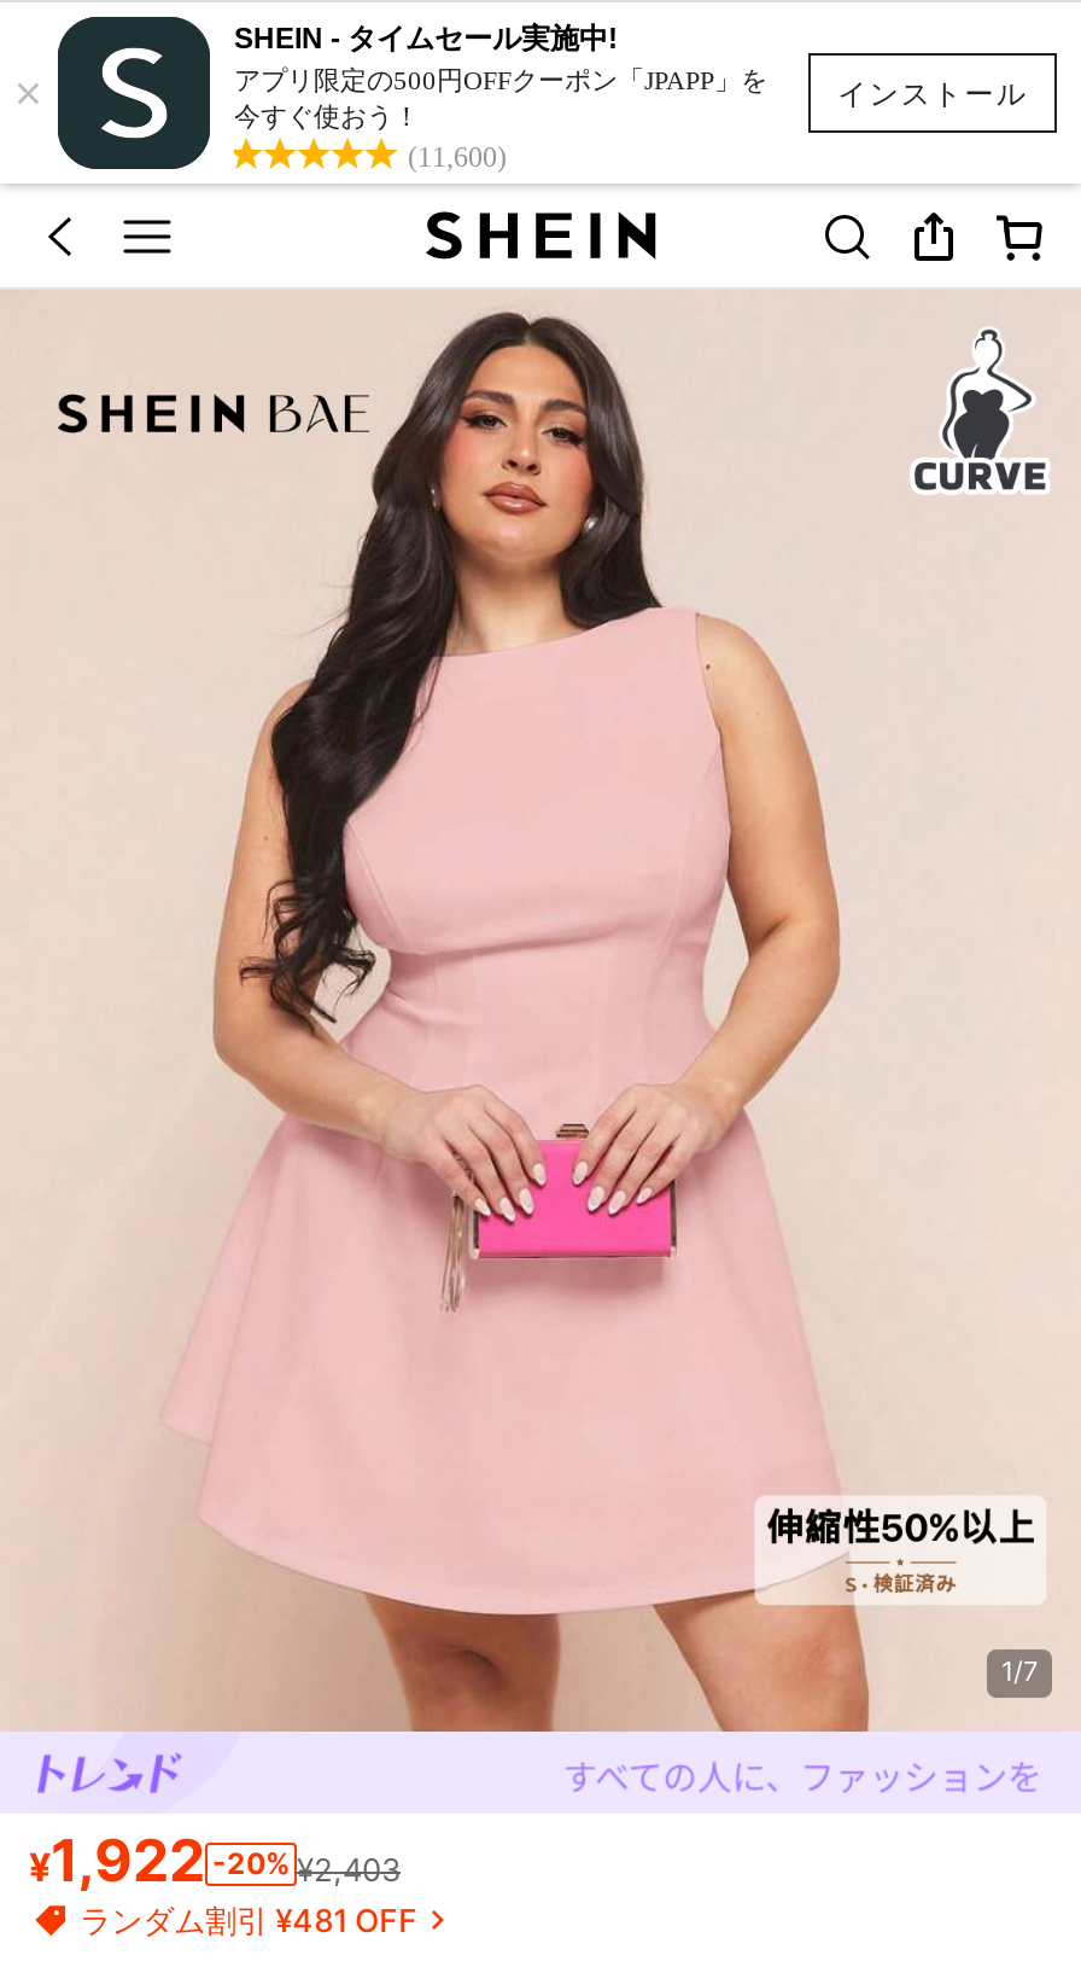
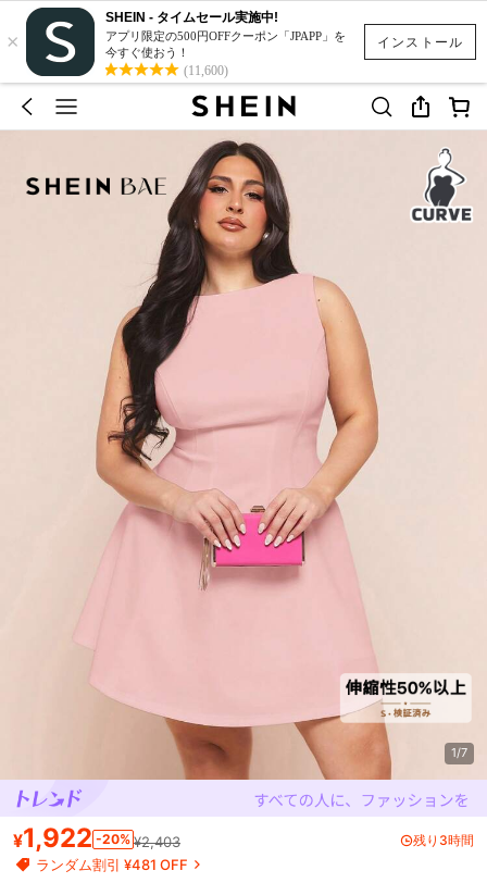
+ 残り3時間
